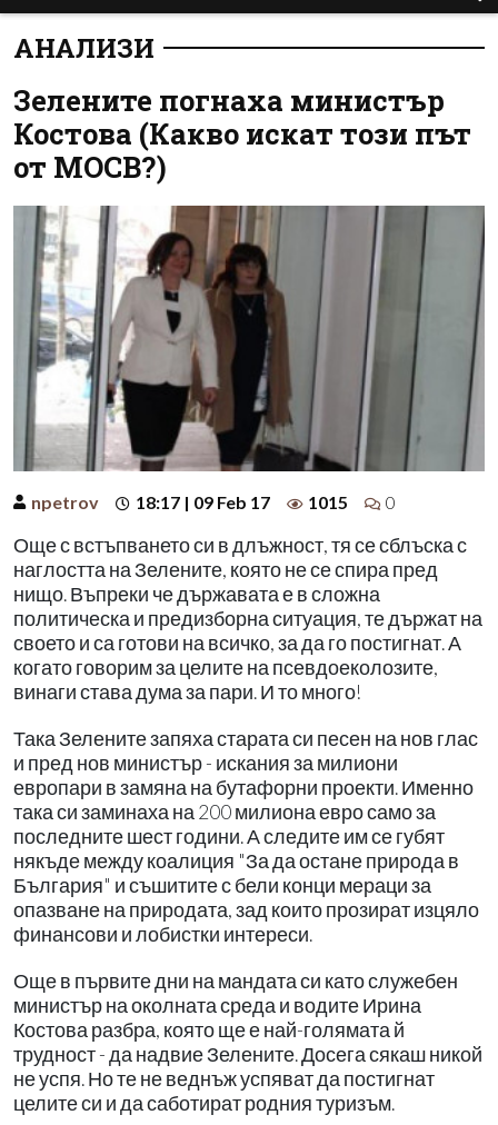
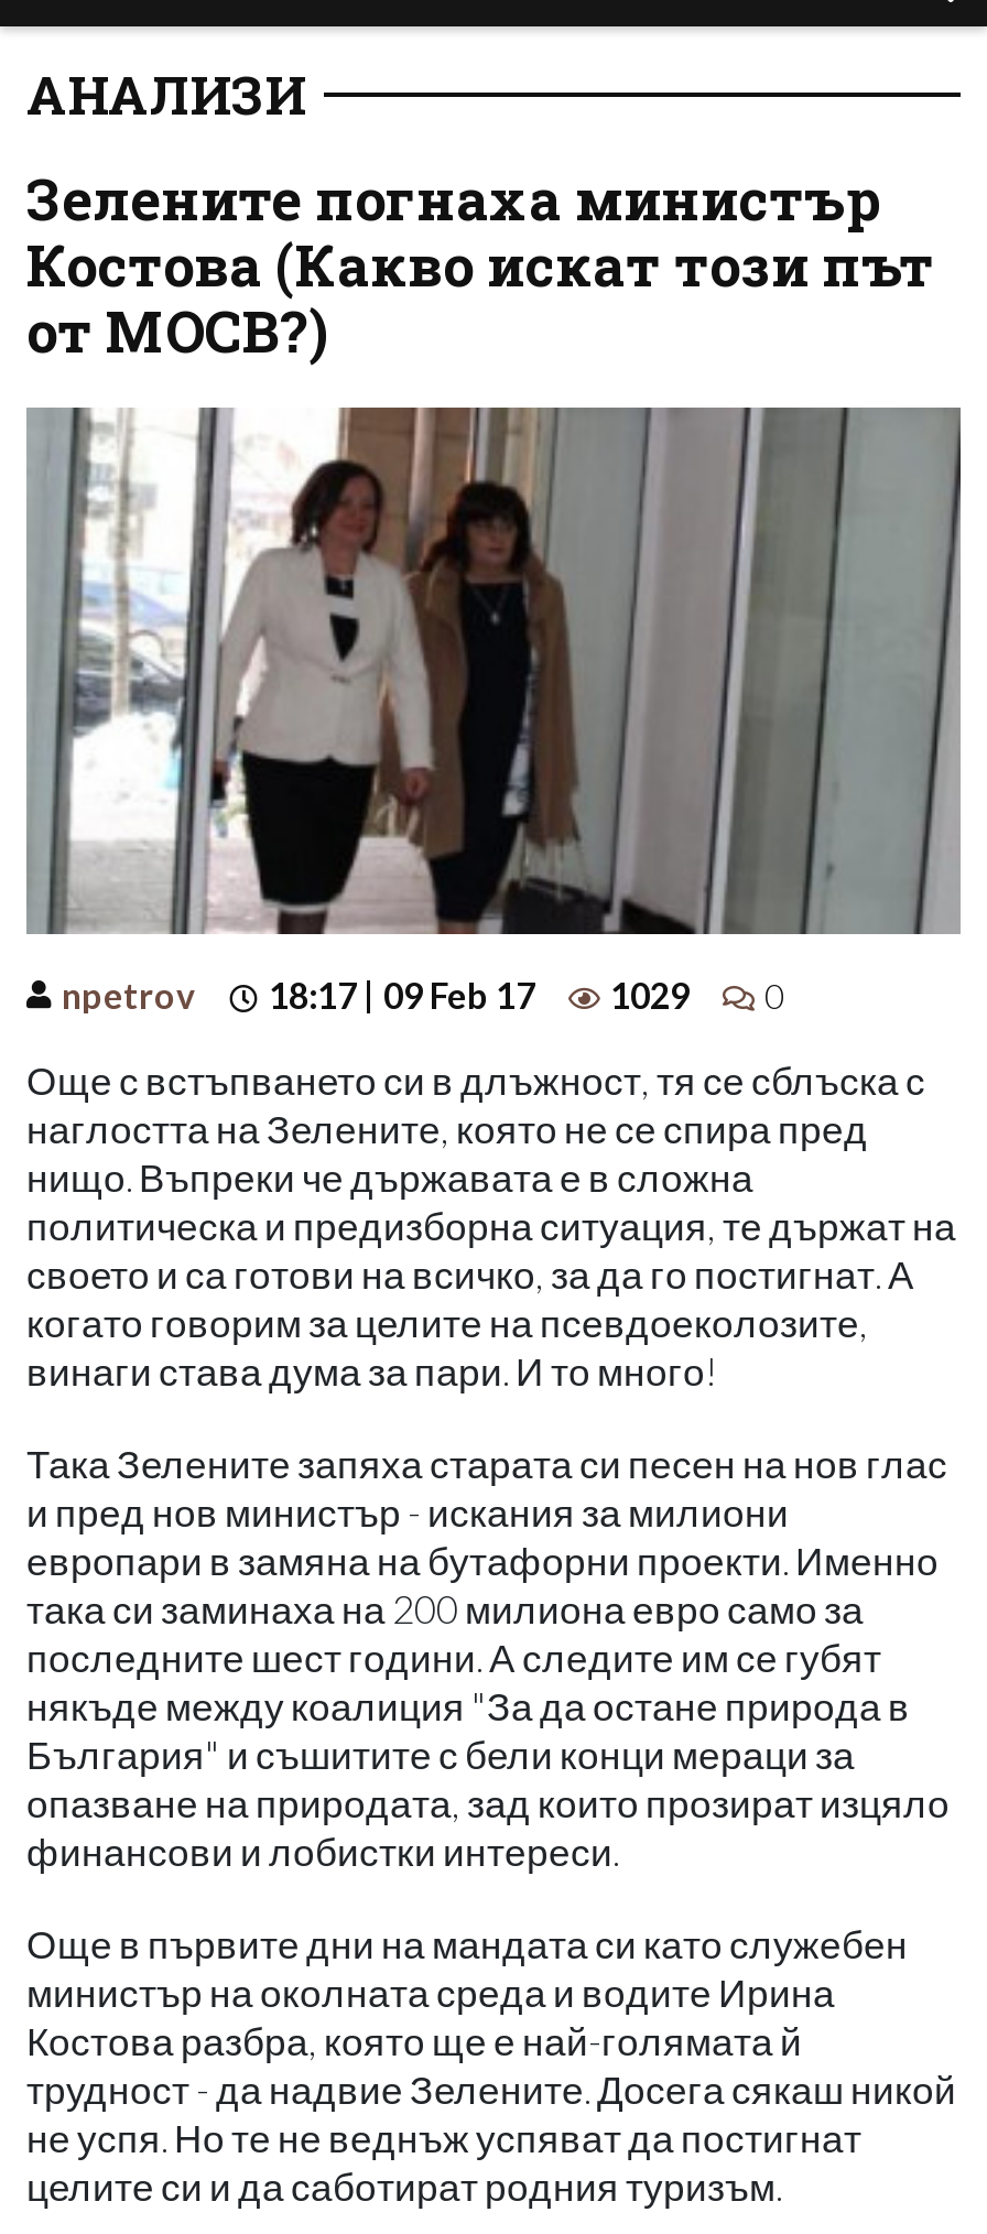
- 1015
+ 1029
